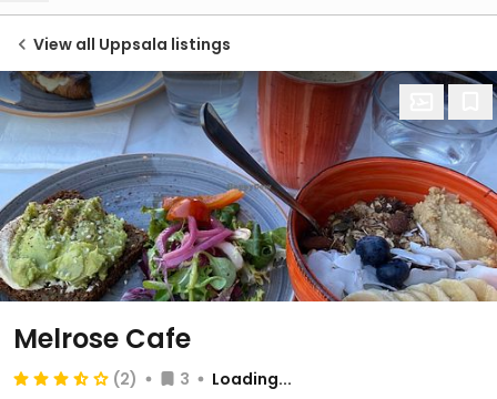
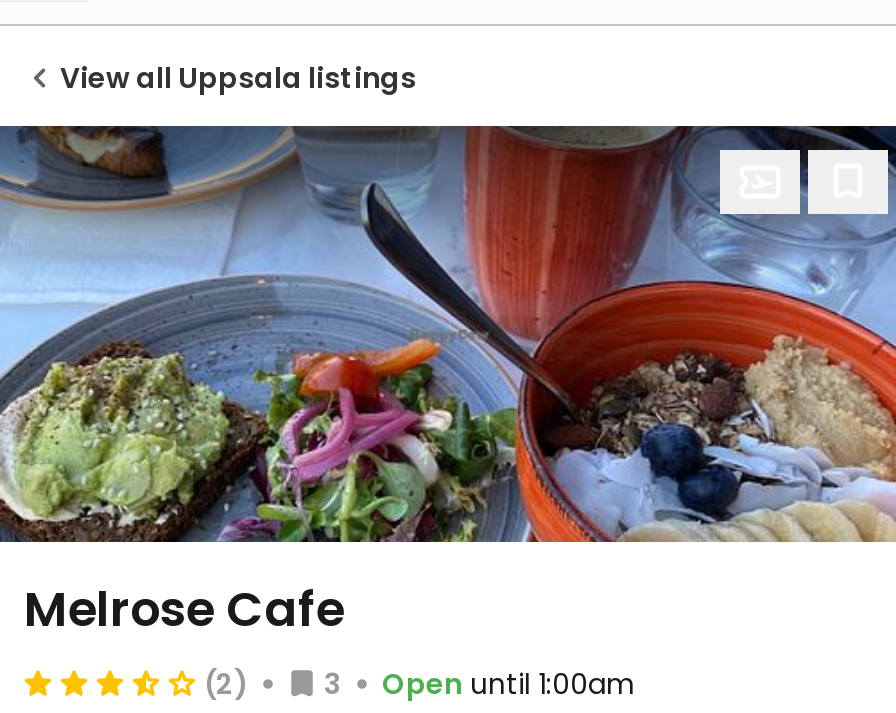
- Loading...
+ Open until 1:00am
